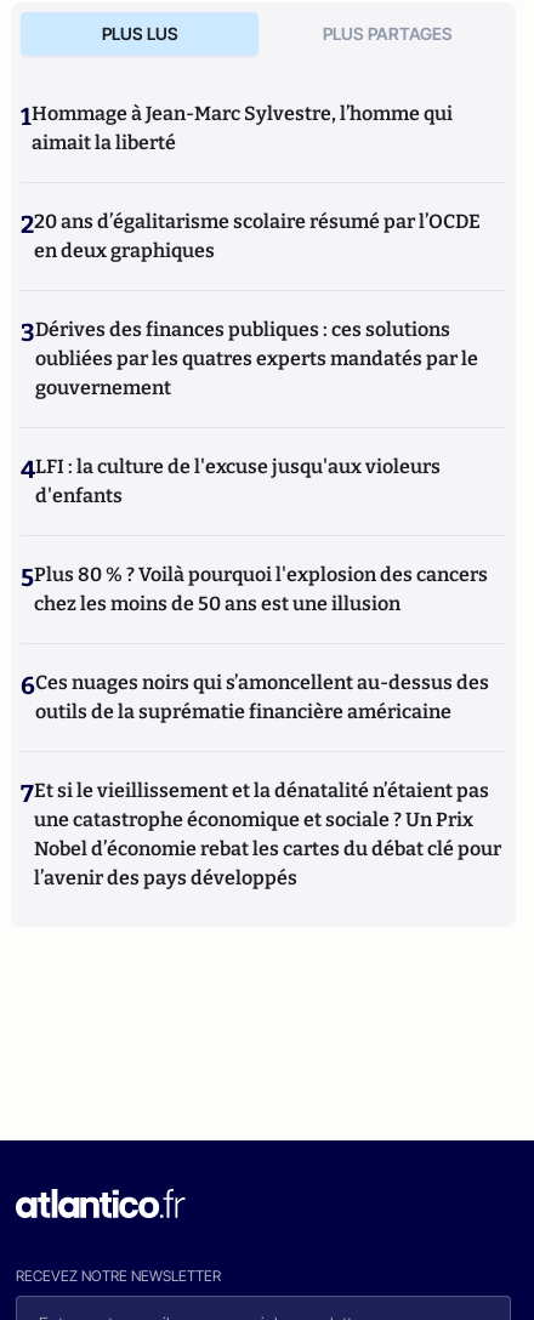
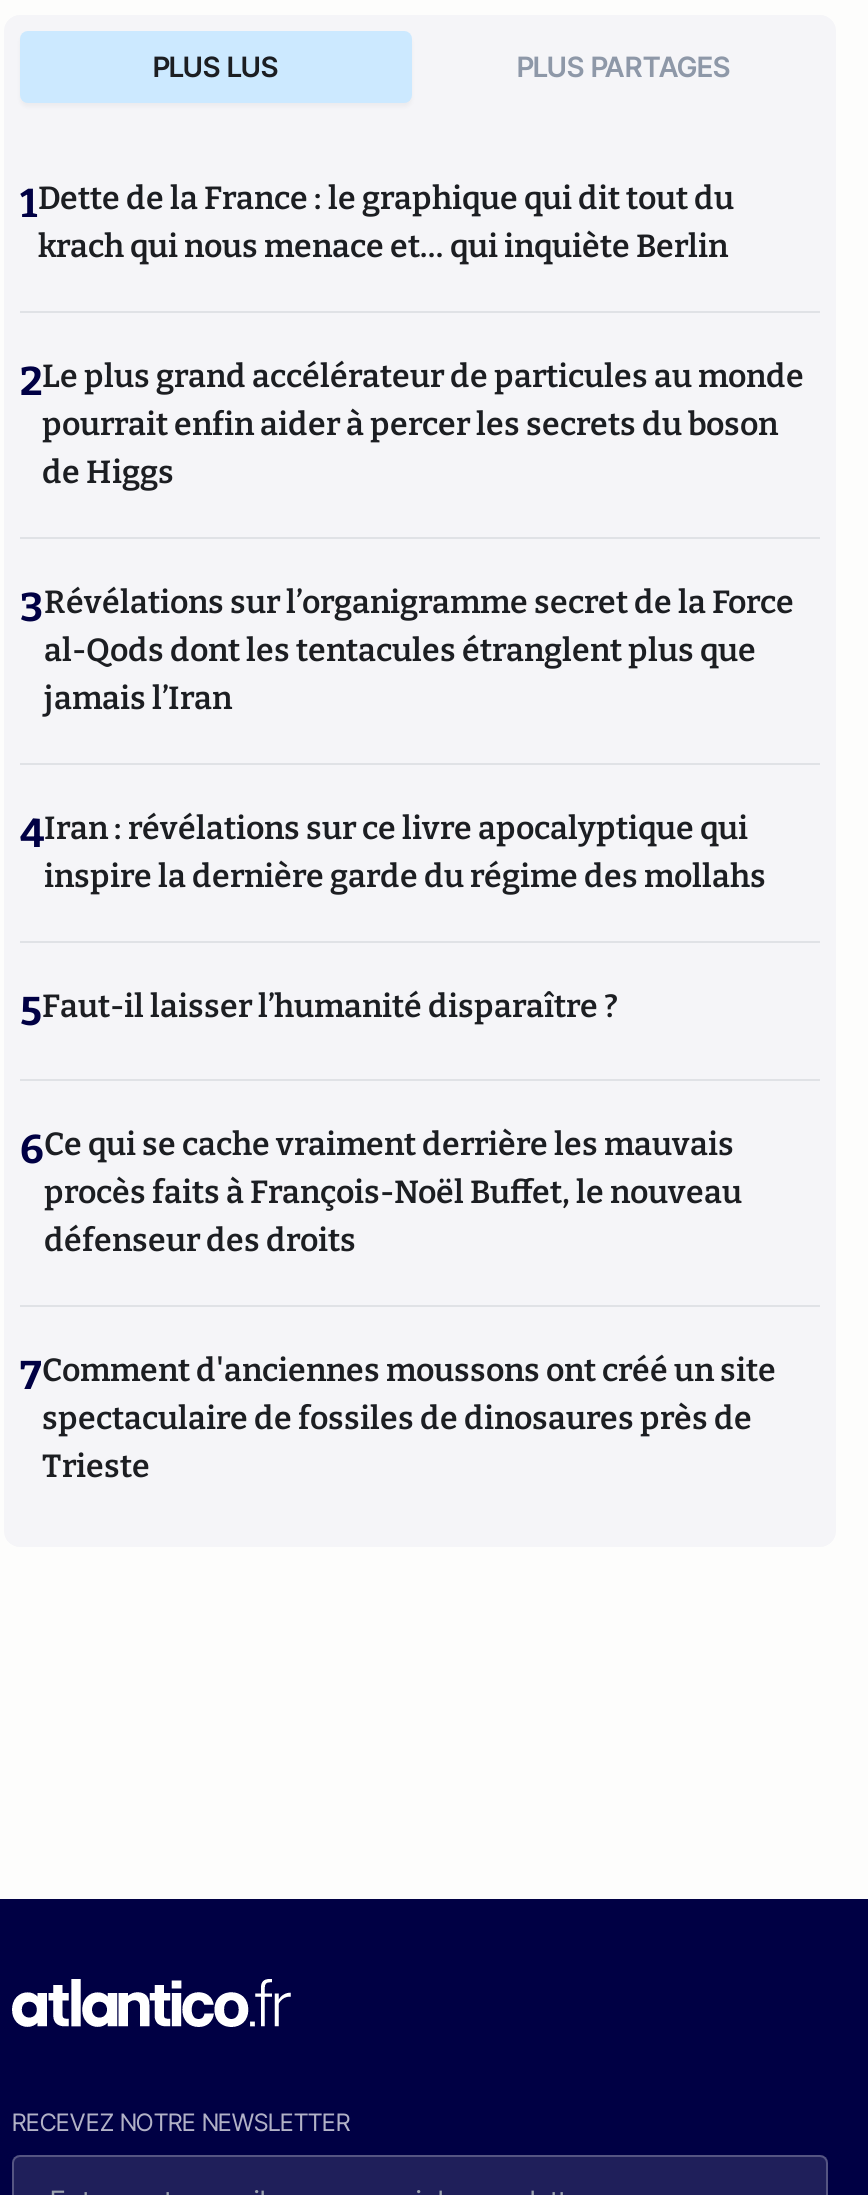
- 1Hommage à Jean-Marc Sylvestre, l’homme qui
- aimait la liberté
+ 1Dette de la France : le graphique qui dit tout du
+ krach qui nous menace et… qui inquiète Berlin

- 220 ans d’égalitarisme scolaire résumé par l’OCDE
- en deux graphiques
+ 2Le plus grand accélérateur de particules au monde
+ pourrait enfin aider à percer les secrets du boson
+ de Higgs

- 3Dérives des finances publiques : ces solutions
- oubliées par les quatres experts mandatés par le
- gouvernement
+ 3Révélations sur l’organigramme secret de la Force
+ al-Qods dont les tentacules étranglent plus que
+ jamais l’Iran

- 4LFI : la culture de l'excuse jusqu'aux violeurs
- d'enfants
+ 4Iran : révélations sur ce livre apocalyptique qui
+ inspire la dernière garde du régime des mollahs

- 5Plus 80 % ? Voilà pourquoi l'explosion des cancers
- chez les moins de 50 ans est une illusion
+ 5Faut-il laisser l’humanité disparaître ?

- 6Ces nuages noirs qui s’amoncellent au-dessus des
- outils de la suprématie financière américaine
+ 6Ce qui se cache vraiment derrière les mauvais
+ procès faits à François-Noël Buffet, le nouveau
+ défenseur des droits

- 7Et si le vieillissement et la dénatalité n’étaient pas
- une catastrophe économique et sociale ? Un Prix
- Nobel d’économie rebat les cartes du débat clé pour
- l’avenir des pays développés
+ 7Comment d'anciennes moussons ont créé un site
+ spectaculaire de fossiles de dinosaures près de
+ Trieste
